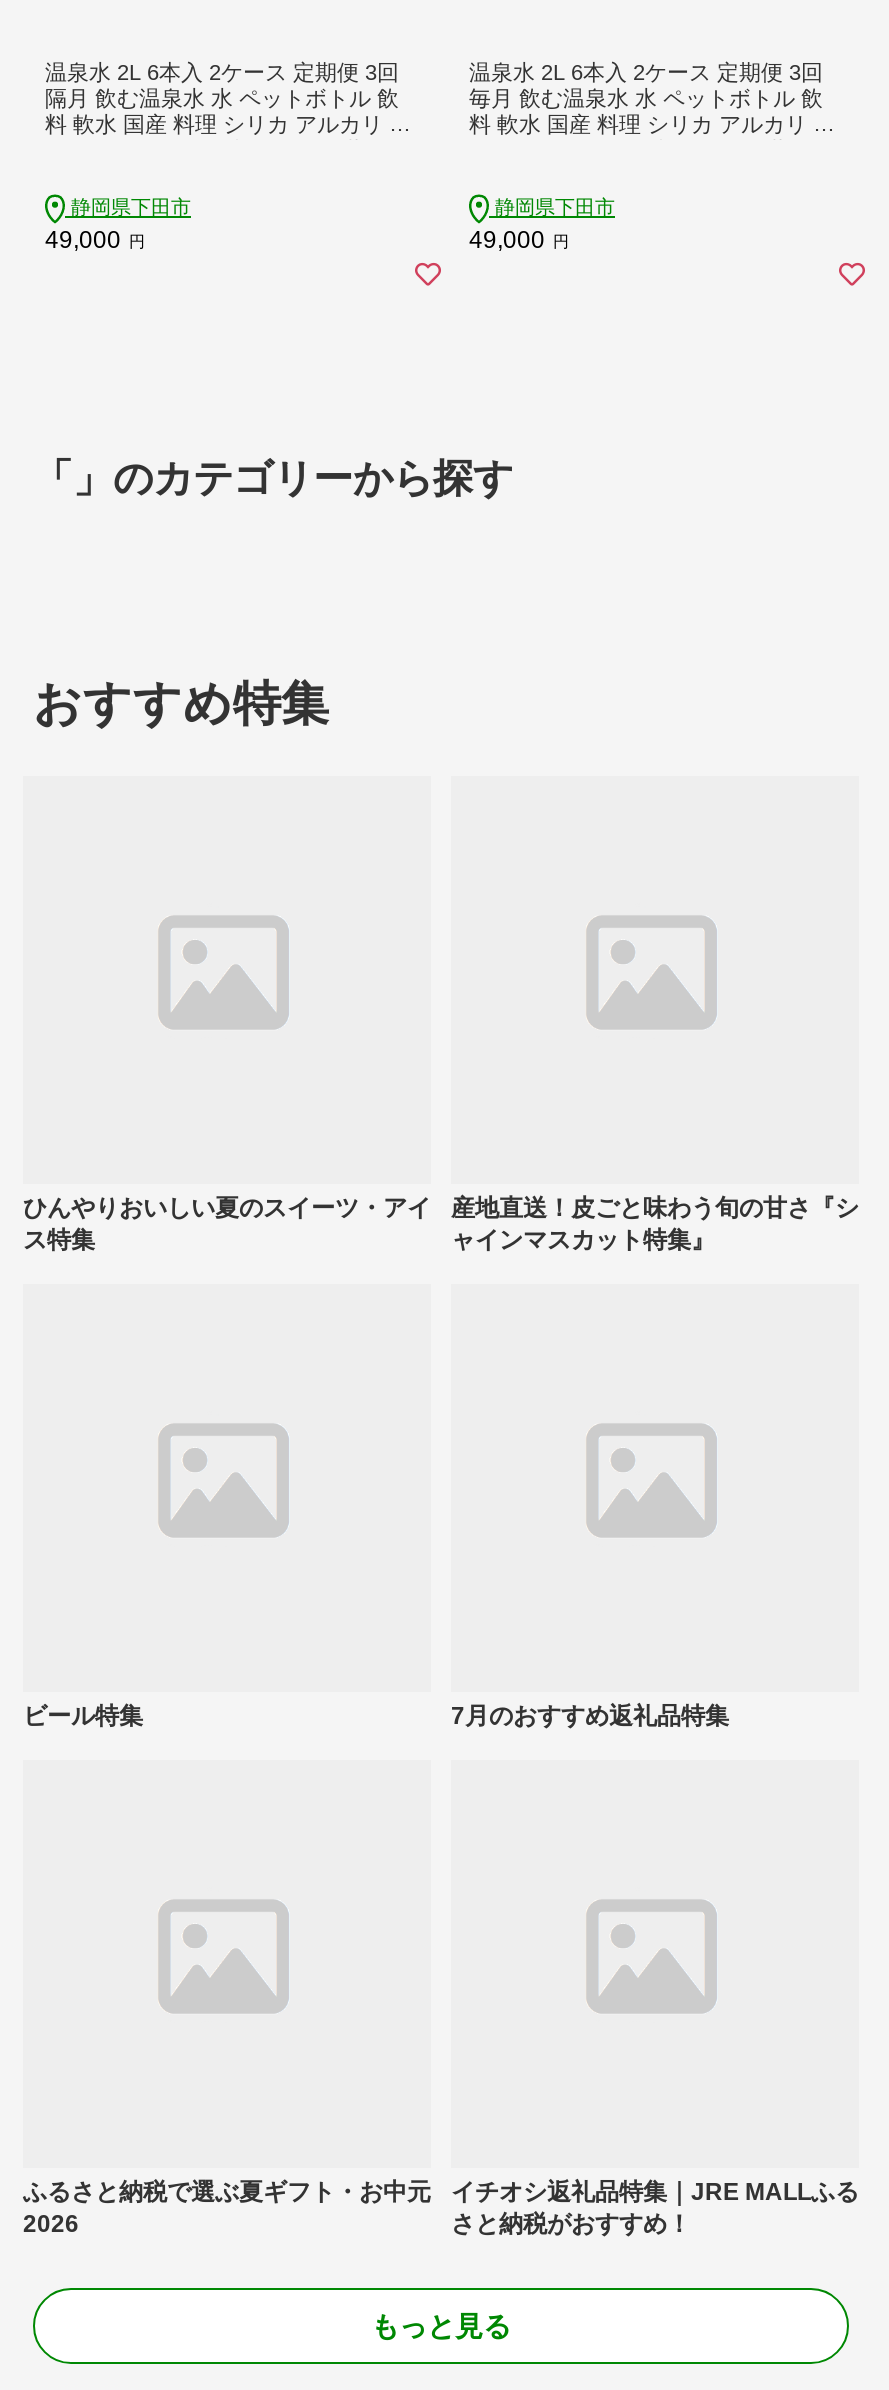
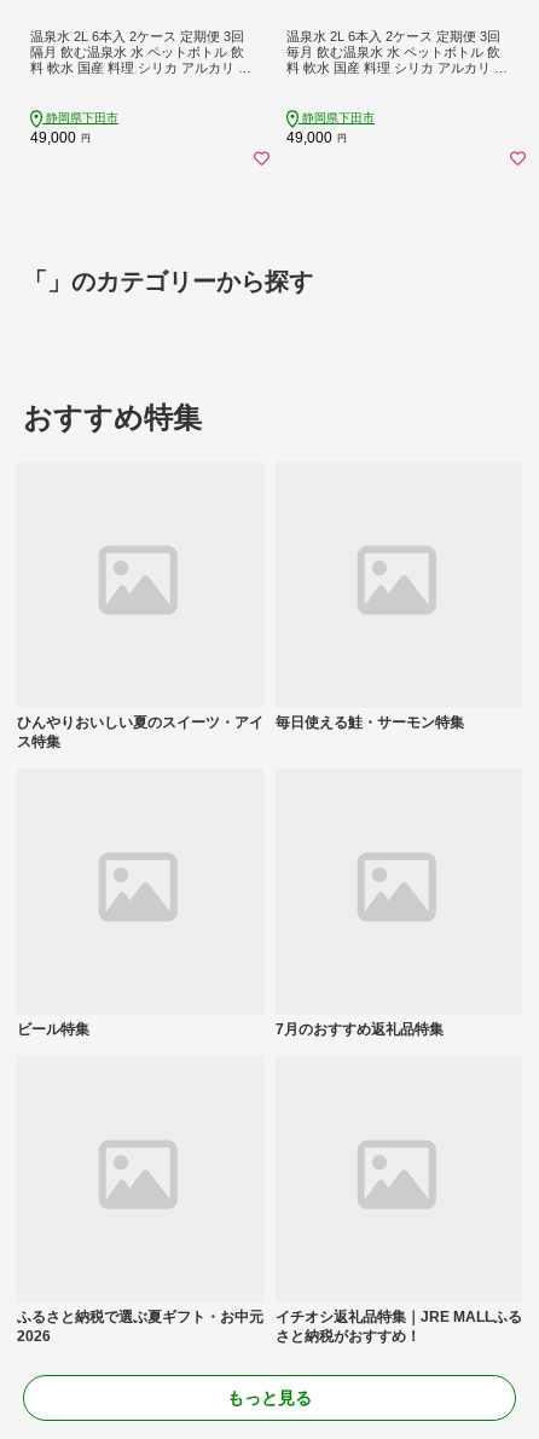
- 産地直送！皮ごと味わう旬の甘さ『シ
- ャインマスカット特集』
+ 毎日使える鮭・サーモン特集
